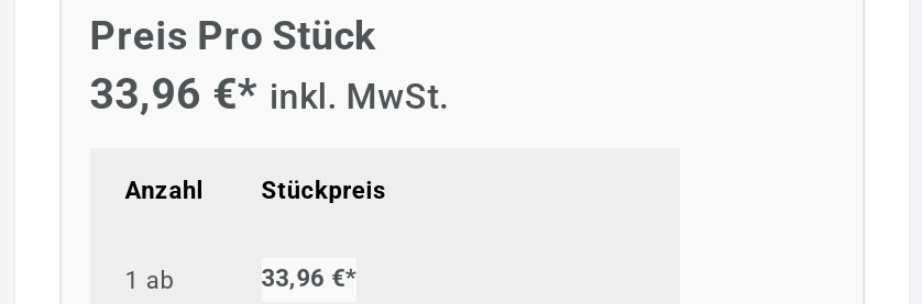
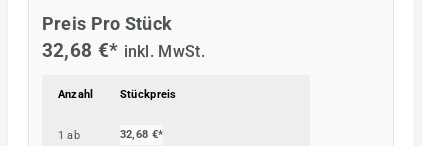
- 33,96 €* inkl. MwSt.
+ 32,68 €* inkl. MwSt.

- 33,96 €*
+ 32,68 €*
